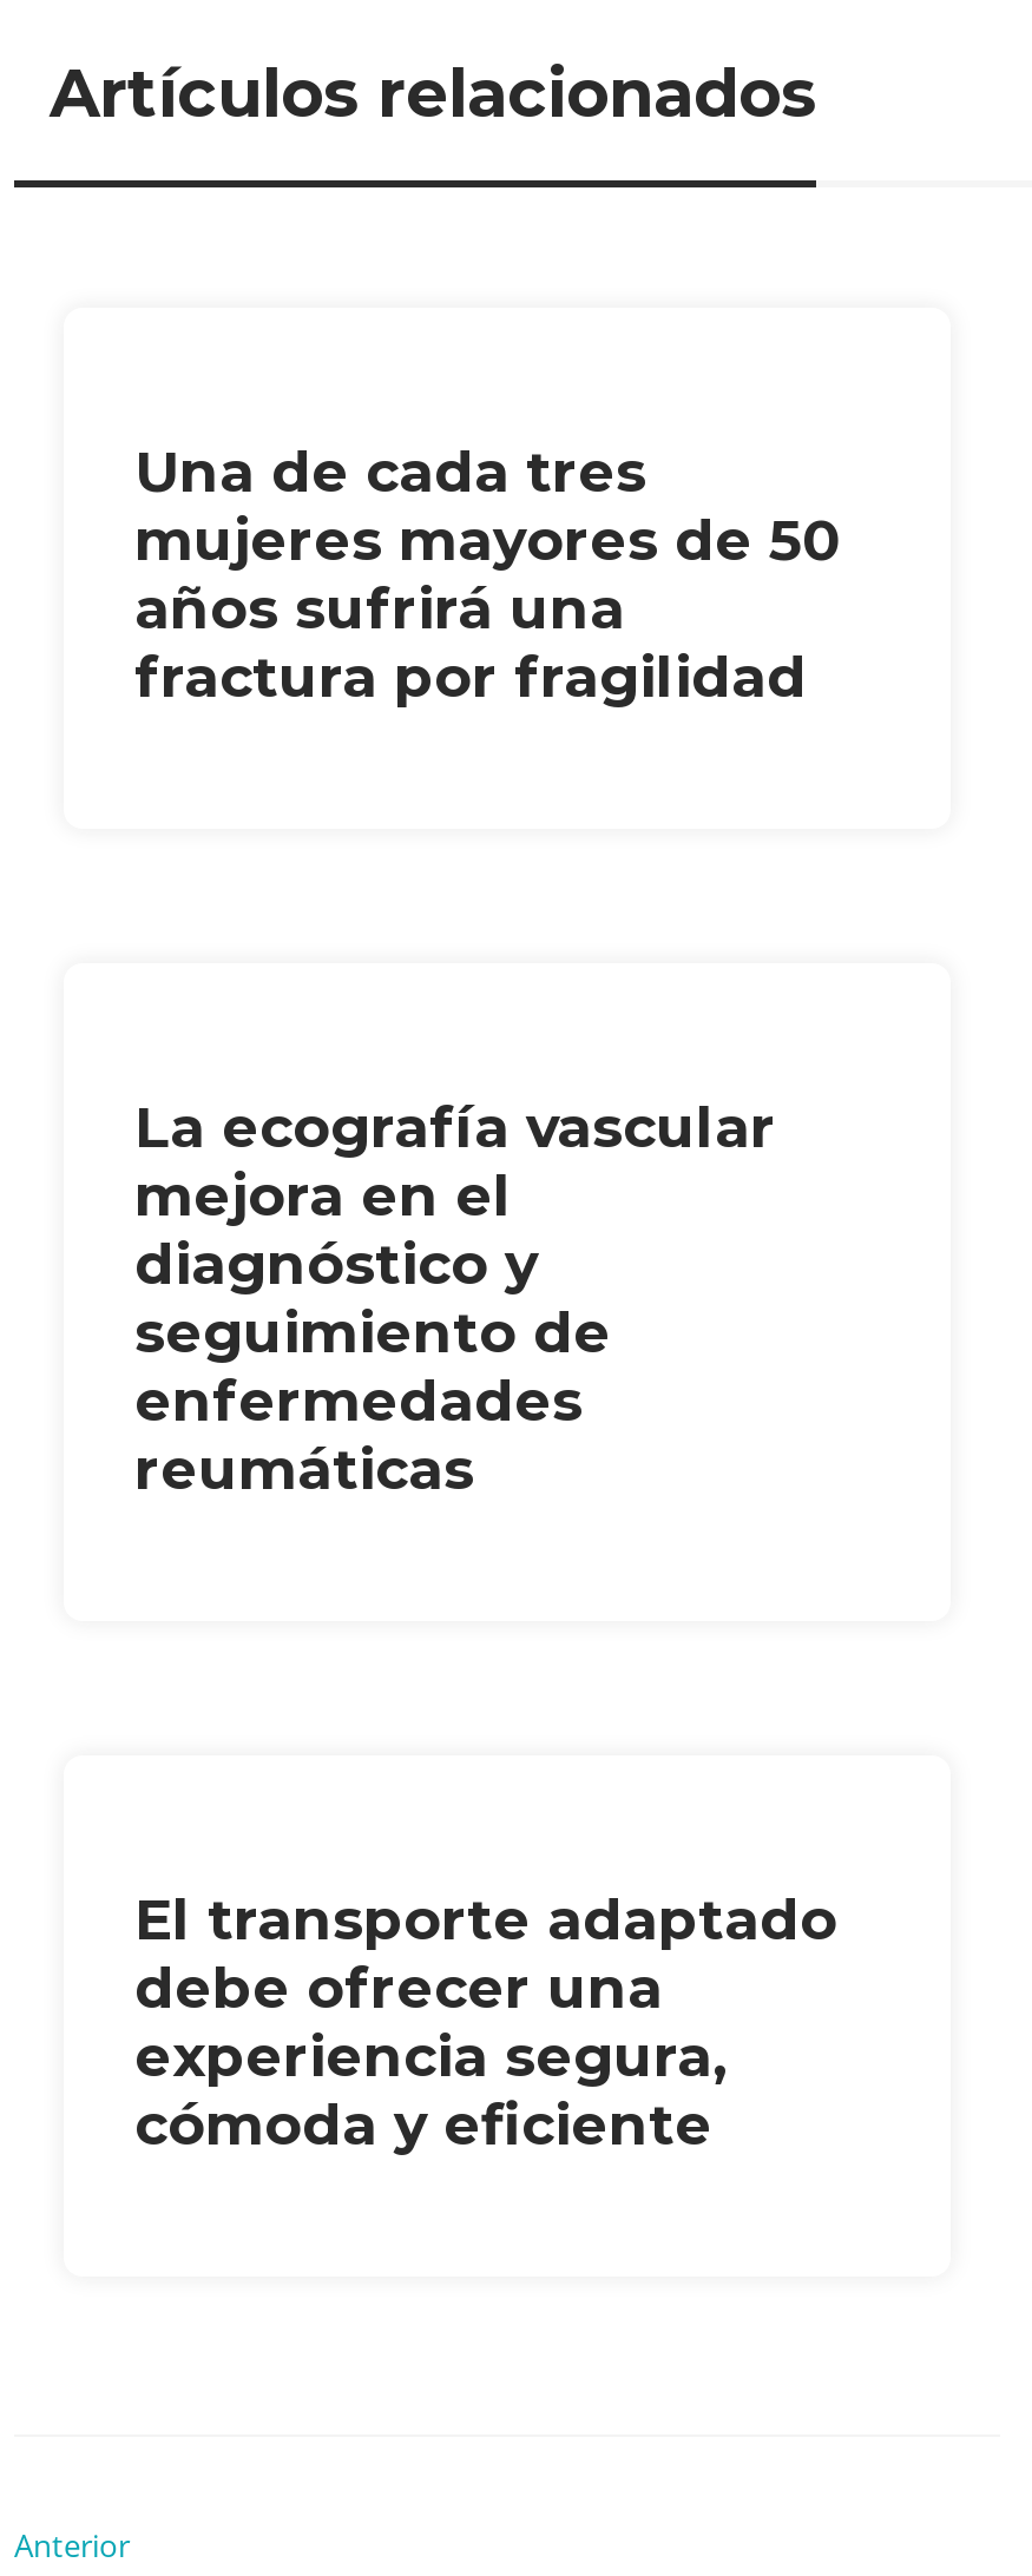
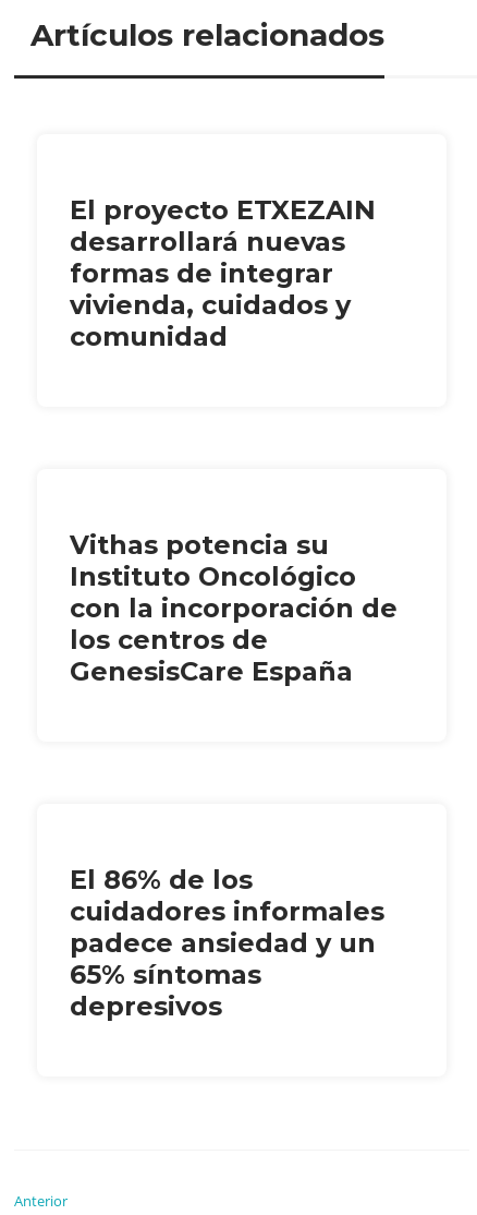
- Una de cada tres
- mujeres mayores de 50
- años sufrirá una
- fractura por fragilidad
+ El proyecto ETXEZAIN
+ desarrollará nuevas
+ formas de integrar
+ vivienda, cuidados y
+ comunidad

- La ecografía vascular
- mejora en el
- diagnóstico y
- seguimiento de
- enfermedades
- reumáticas
+ Vithas potencia su
+ Instituto Oncológico
+ con la incorporación de
+ los centros de
+ GenesisCare España

- El transporte adaptado
- debe ofrecer una
- experiencia segura,
- cómoda y eficiente
+ El 86% de los
+ cuidadores informales
+ padece ansiedad y un
+ 65% síntomas
+ depresivos
